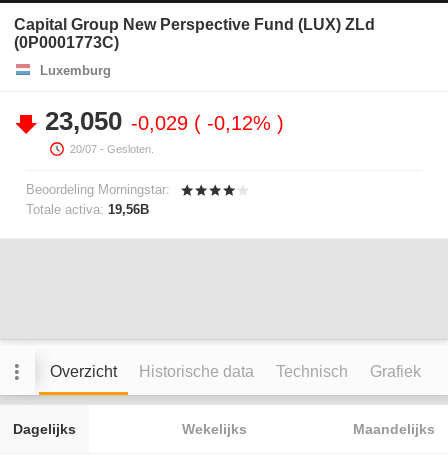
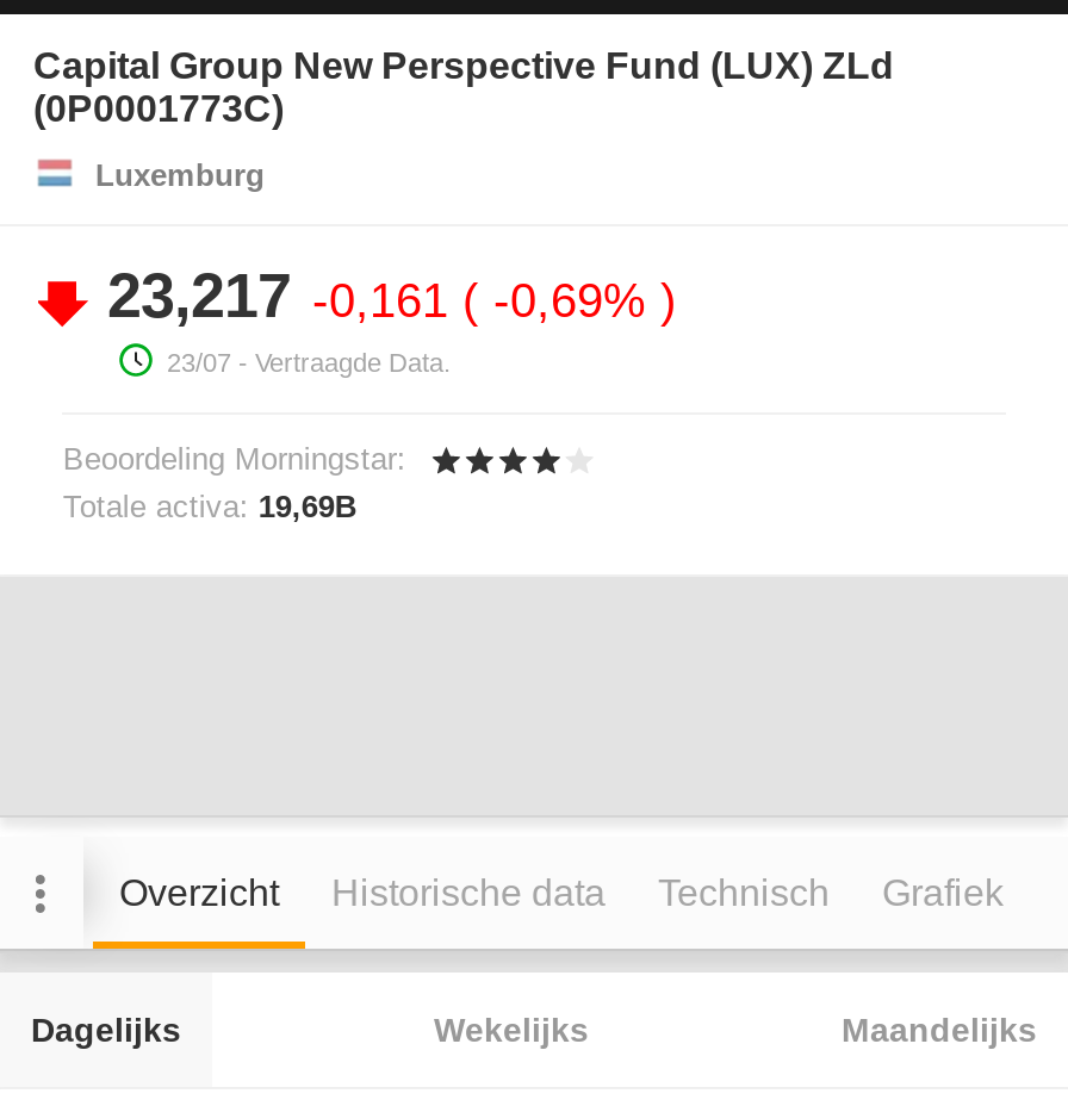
- 23,050 -0,029 -0,12%
- 20/07 - Gesloten.
+ 23,217 -0,161 -0,69%
+ 23/07 - Vertraagde Data.

- Totale activa: 19,56B
+ Totale activa: 19,69B
